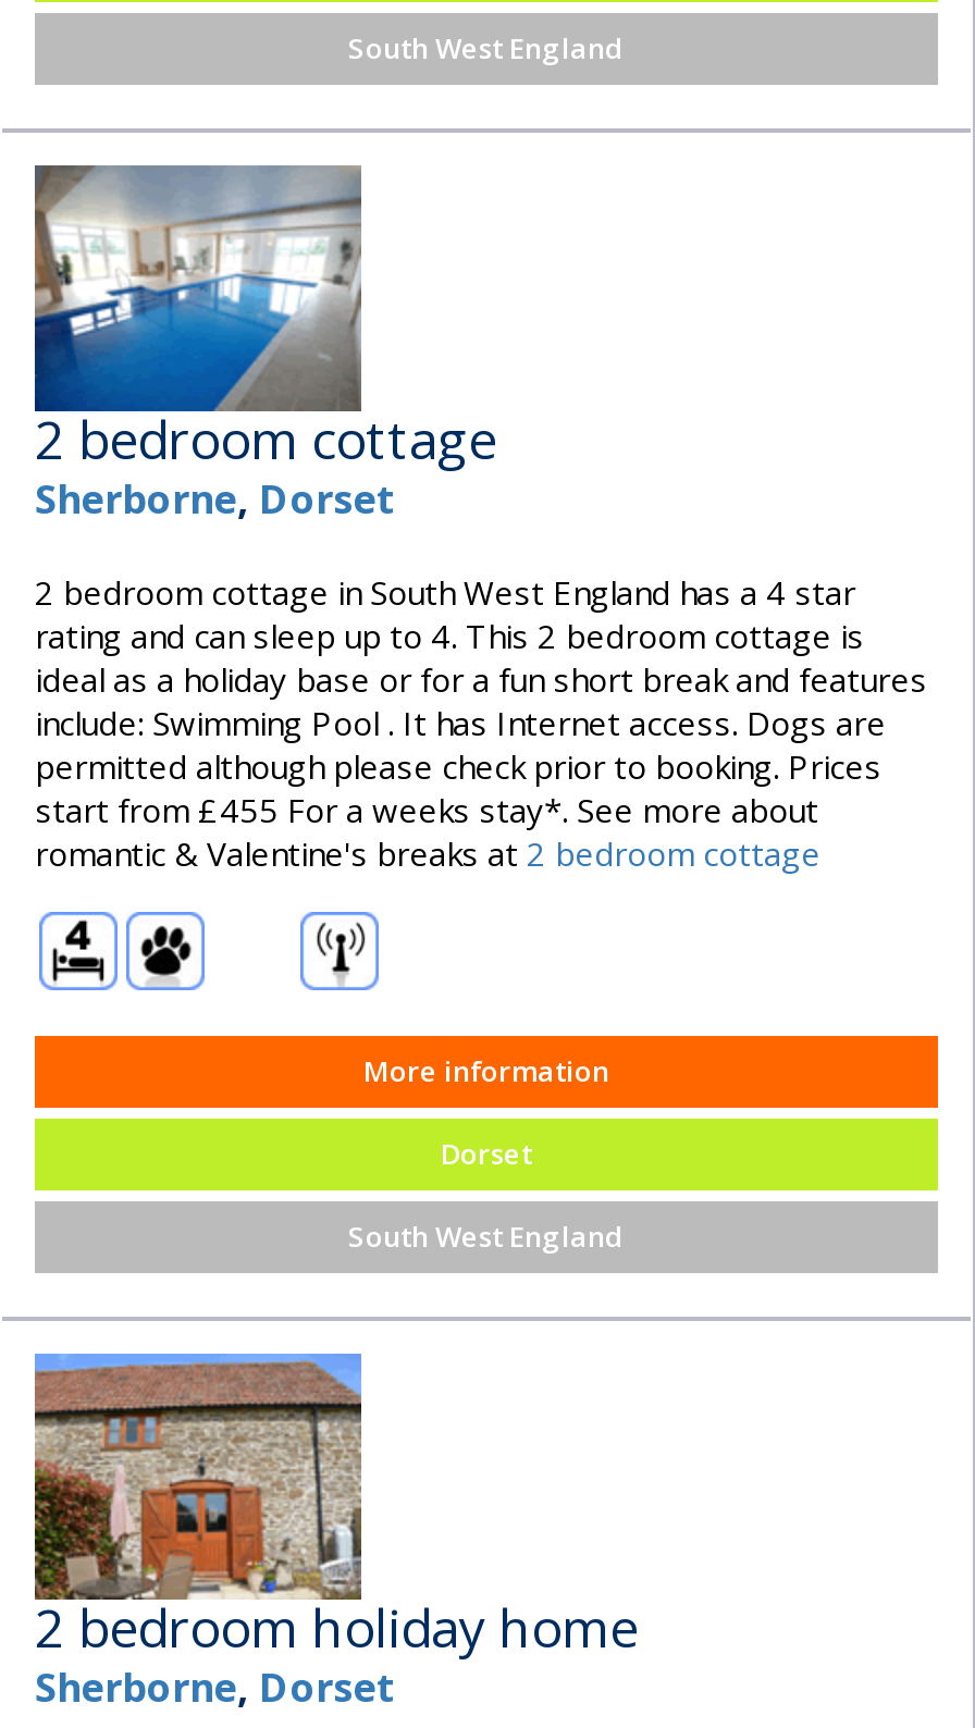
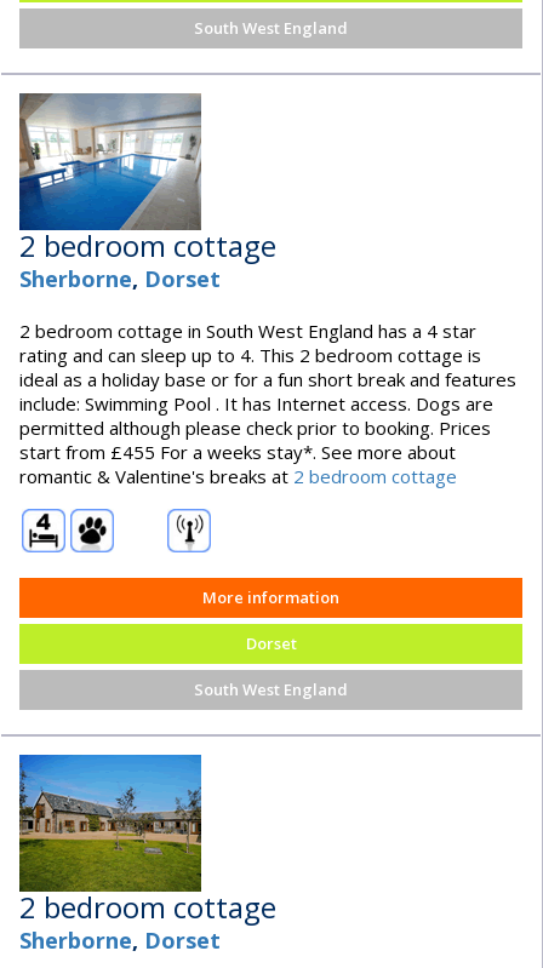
- [image]
- 2 bedroom holiday home
+ [image]
+ 2 bedroom cottage
